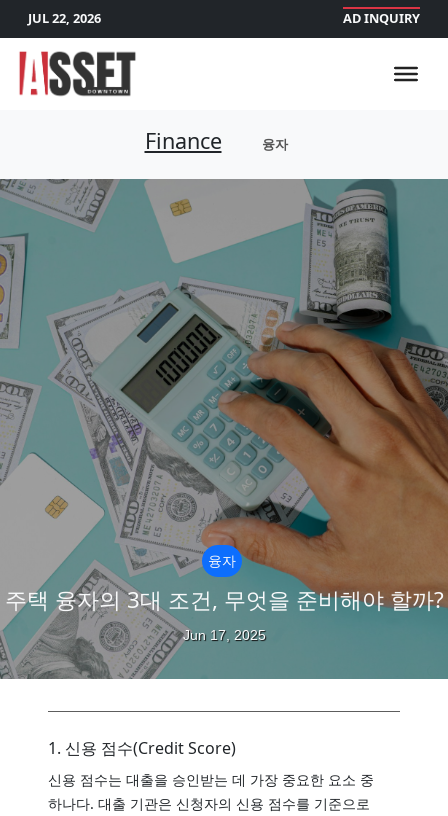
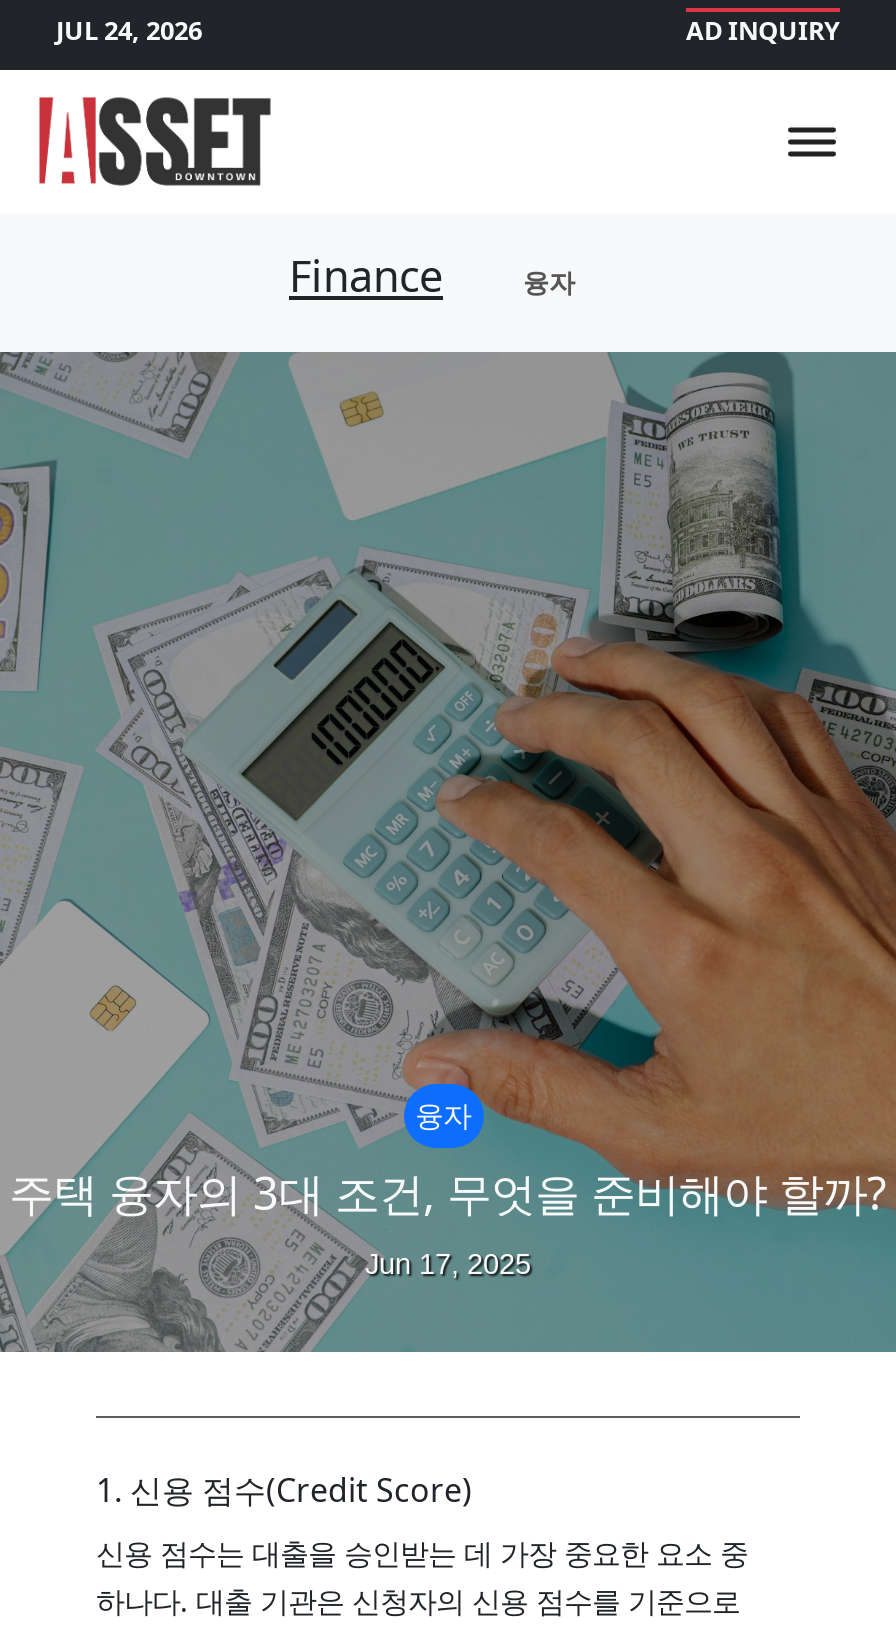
- JUL 22, 2026
+ JUL 24, 2026
